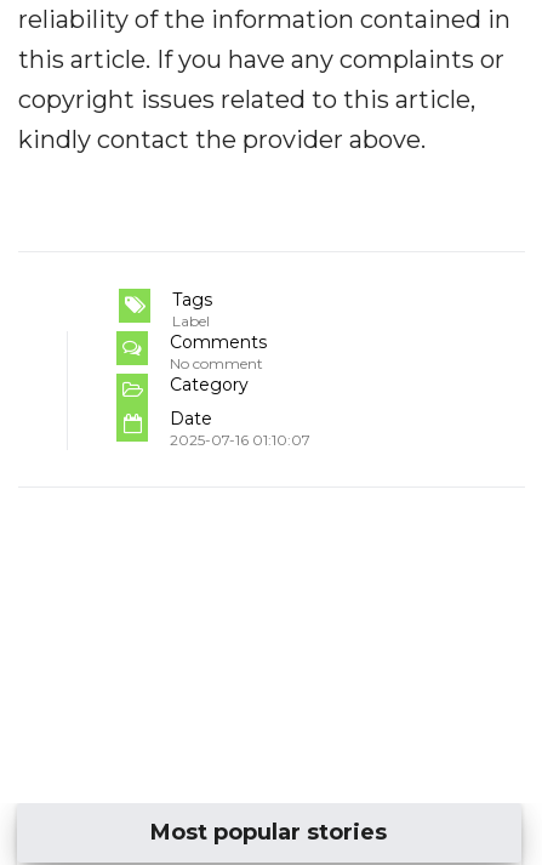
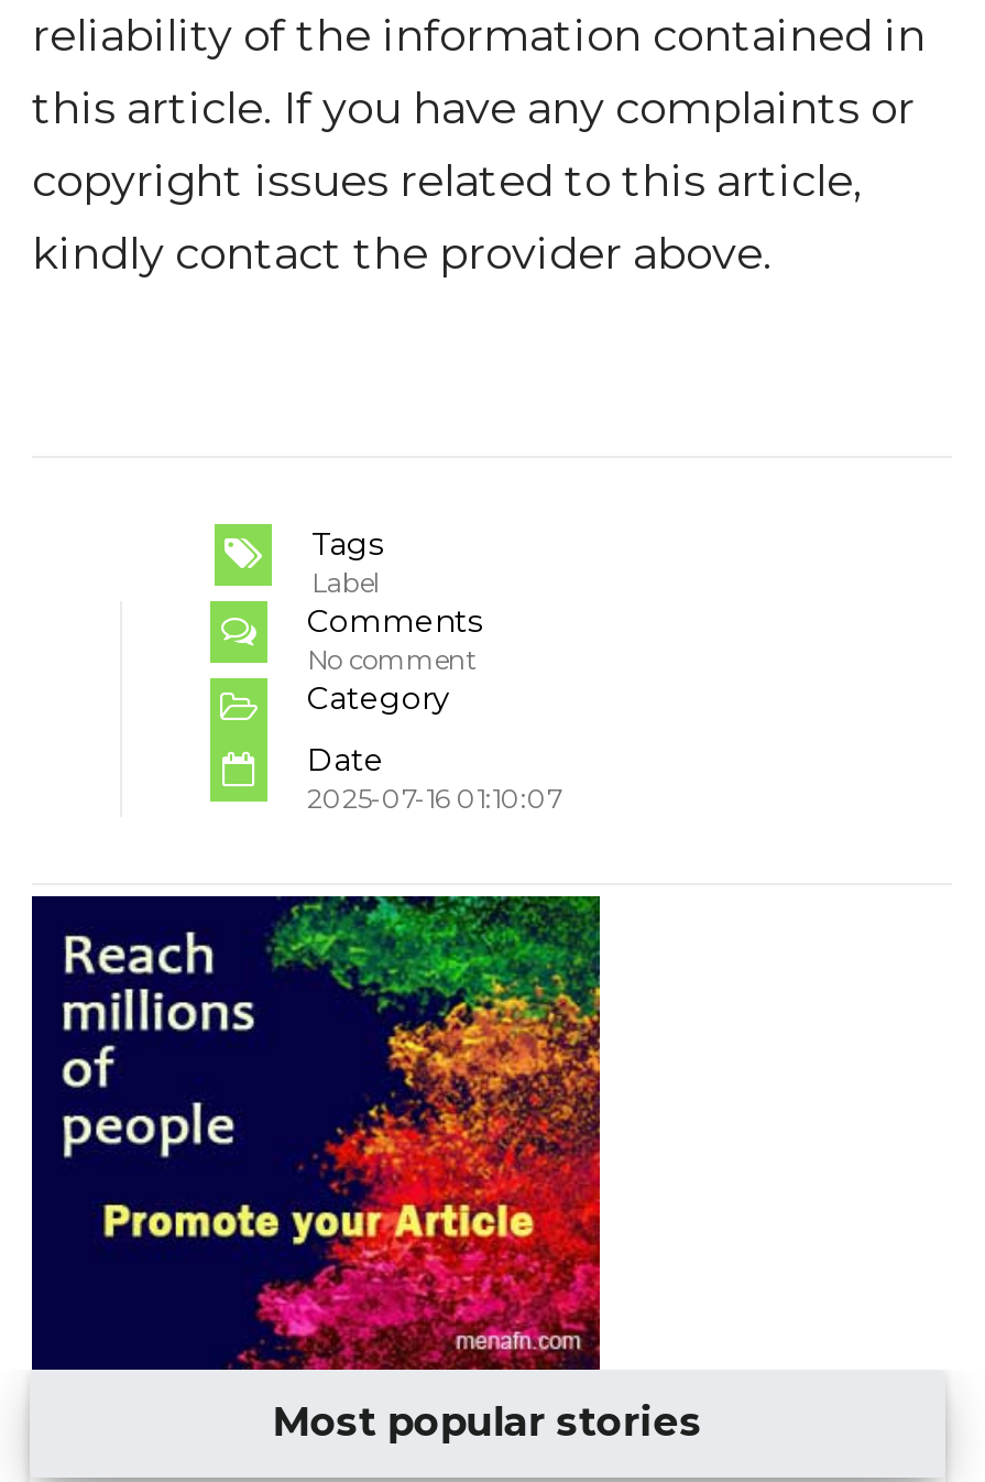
+ [image]
